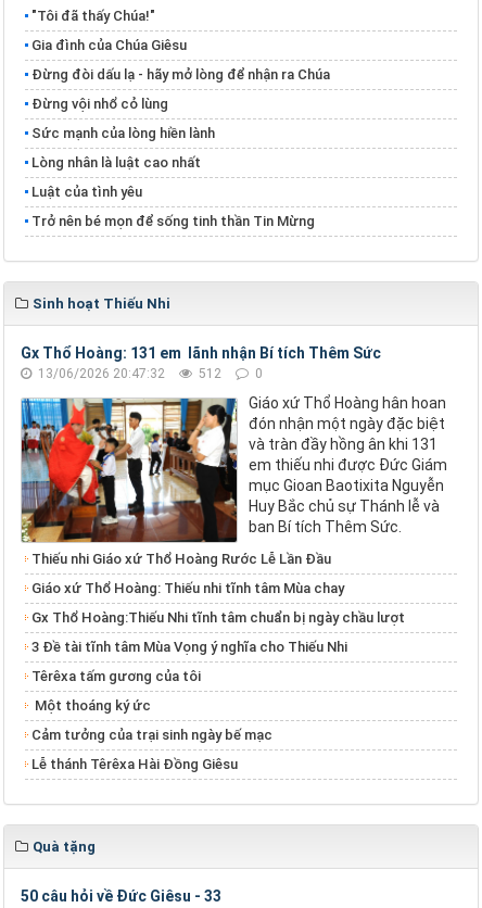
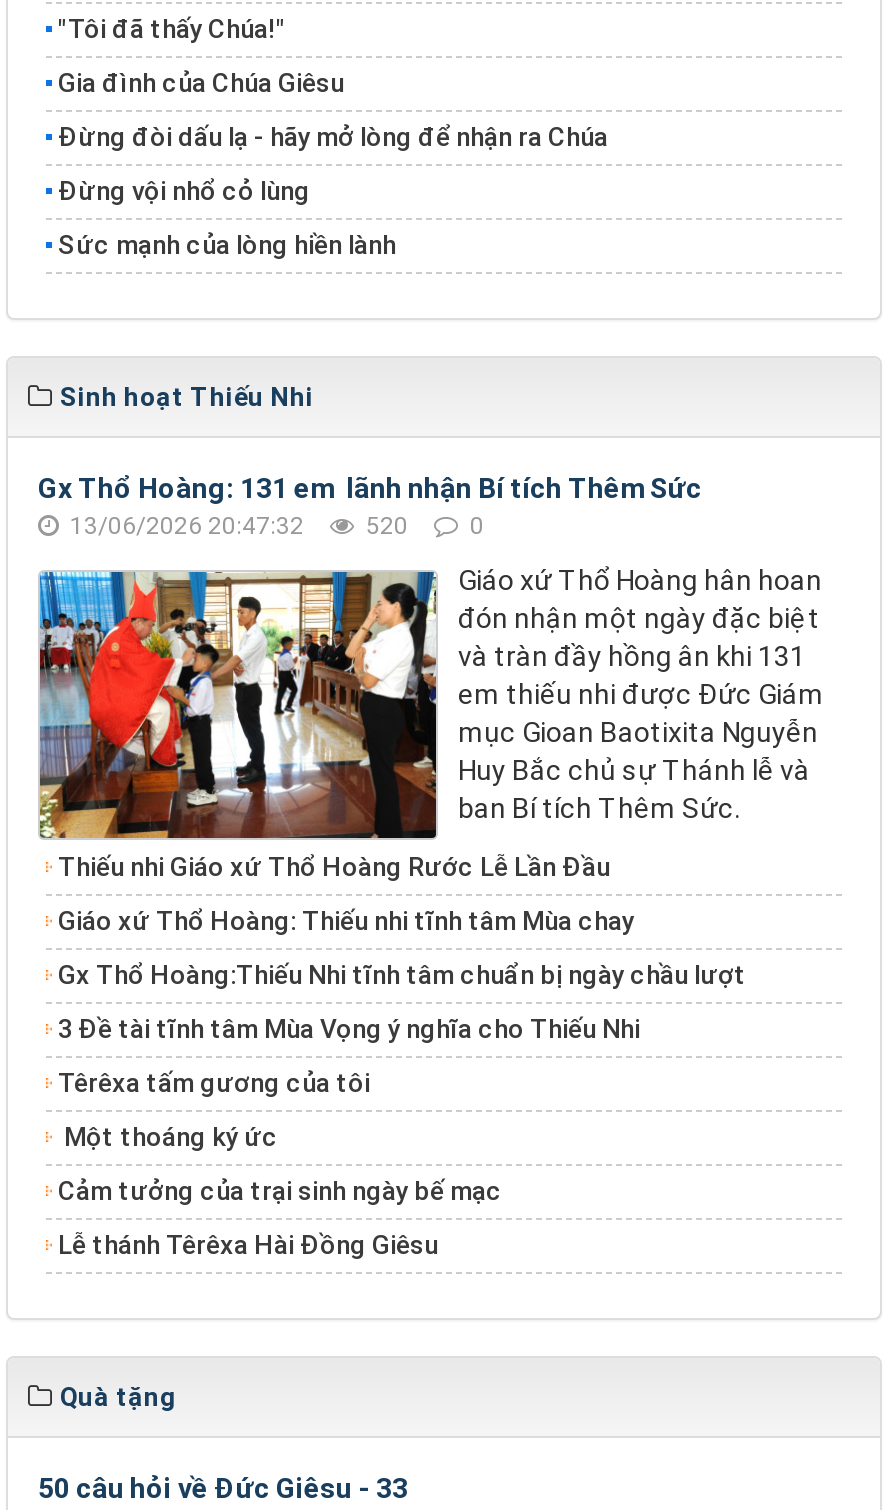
- Lòng nhân là luật cao nhất
- Luật của tình yêu
- Trở nên bé mọn để sống tinh thần Tin Mừng

- 13/06/2026 20:47:32 512 0
+ 13/06/2026 20:47:32 520 0
